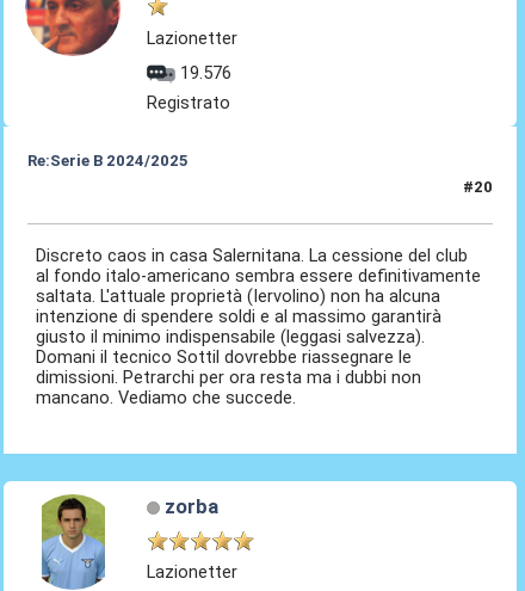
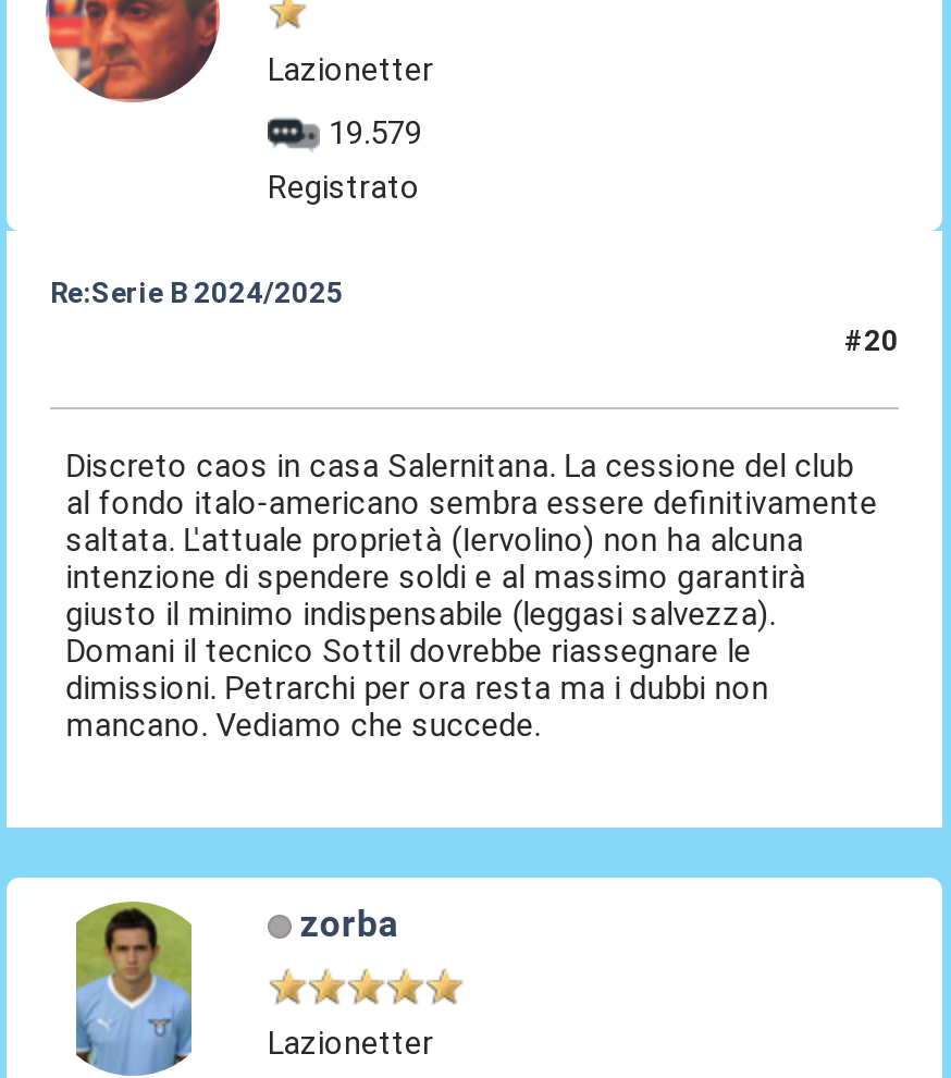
- 19.576
+ 19.579
